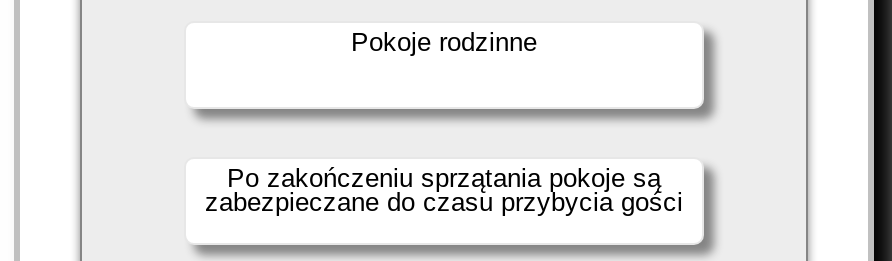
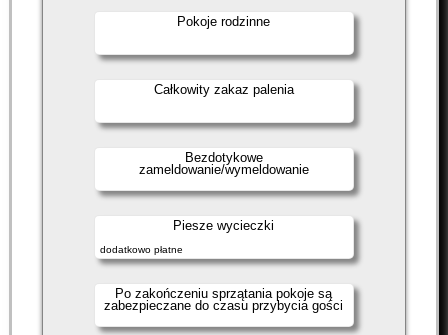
+ Piesze wycieczki
+ dodatkowo płatne

+ Bezdotykowe
+ zameldowanie/wymeldowanie

+ Całkowity zakaz palenia
